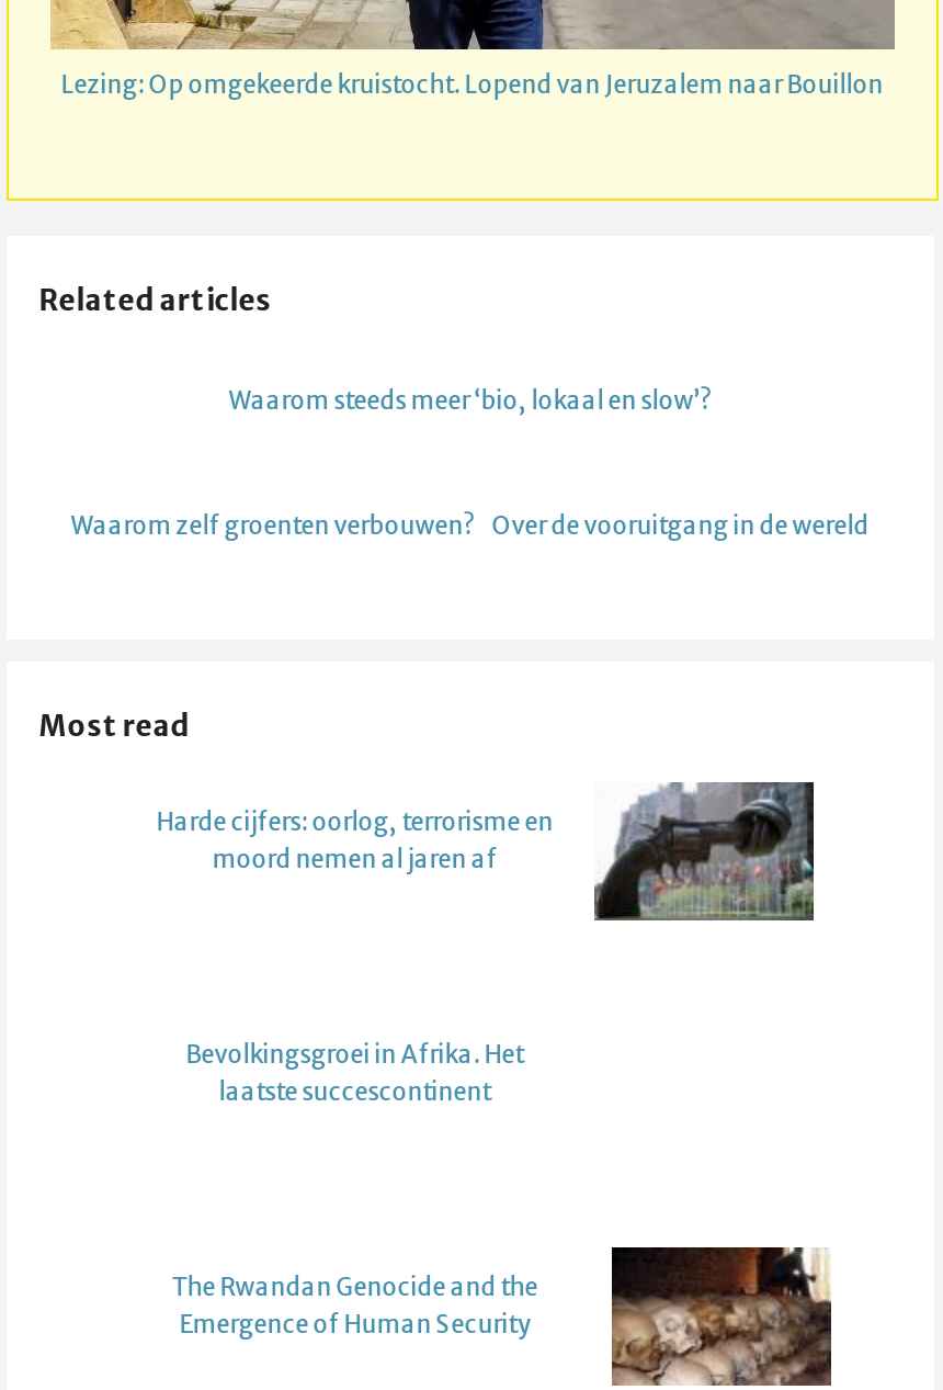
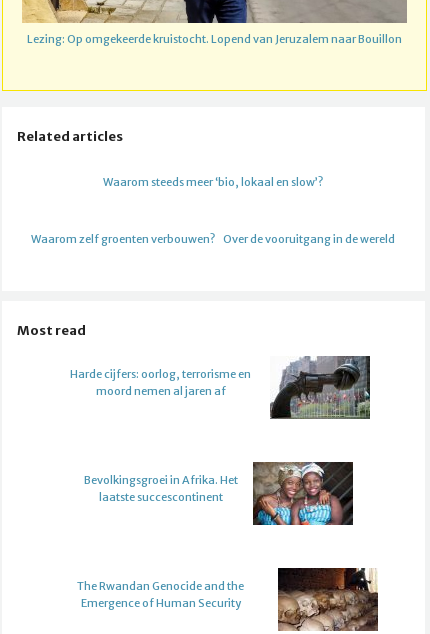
+ [image]
